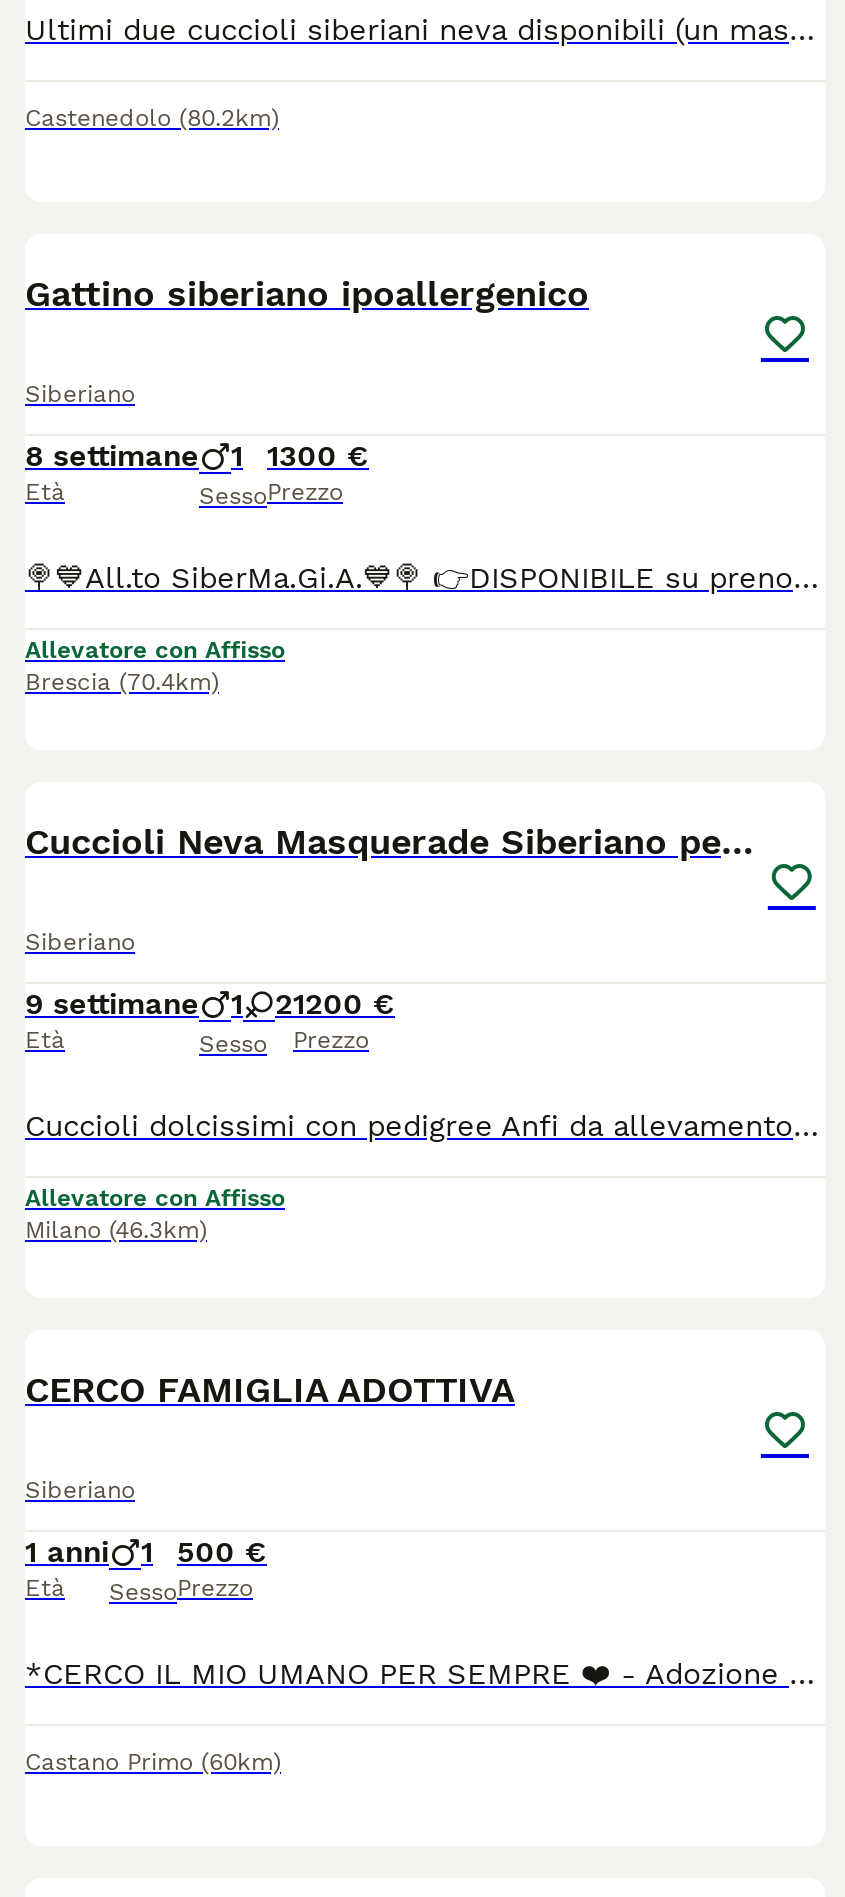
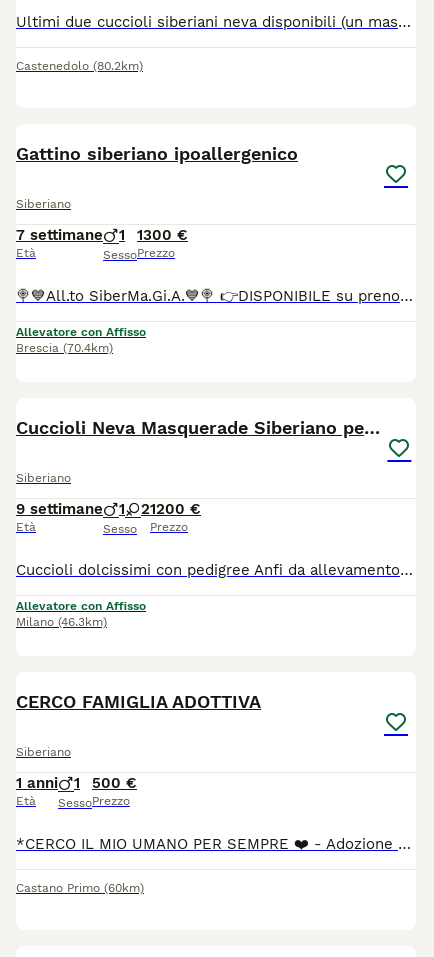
- 8 settimane 1 1300 €
+ 7 settimane 1 1300 €
